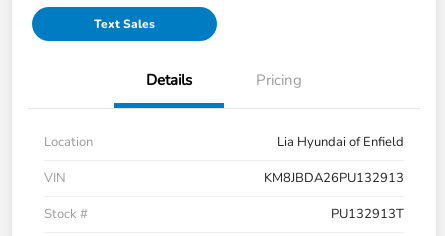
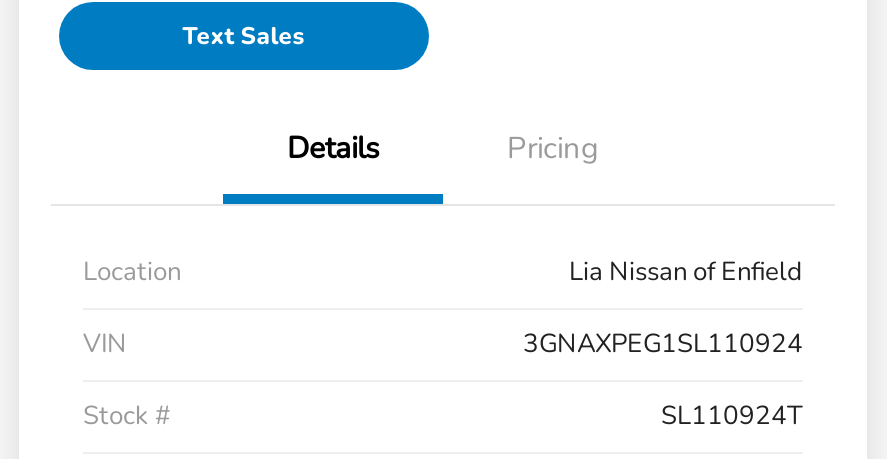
- Lia Hyundai of Enfield
+ Lia Nissan of Enfield

- KM8JBDA26PU132913
+ 3GNAXPEG1SL110924

- PU132913T
+ SL110924T
